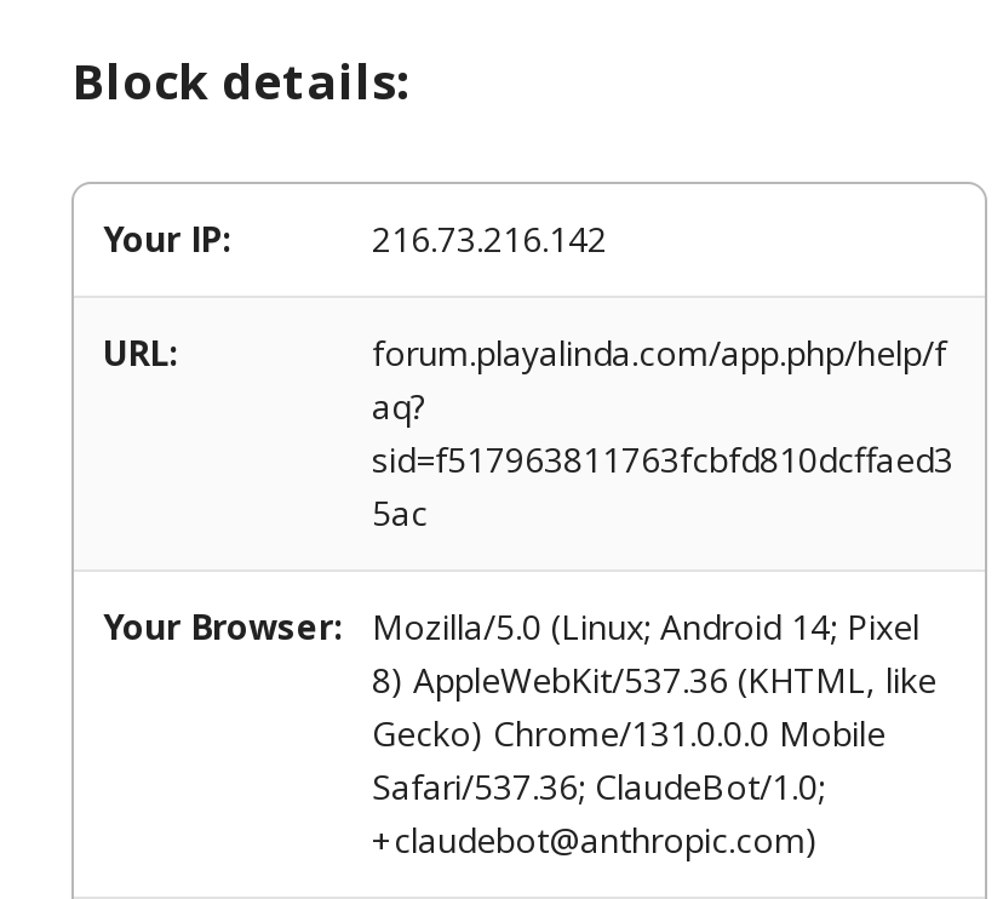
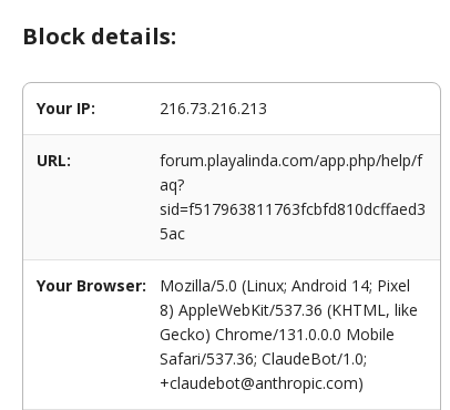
- 216.73.216.142
+ 216.73.216.213
